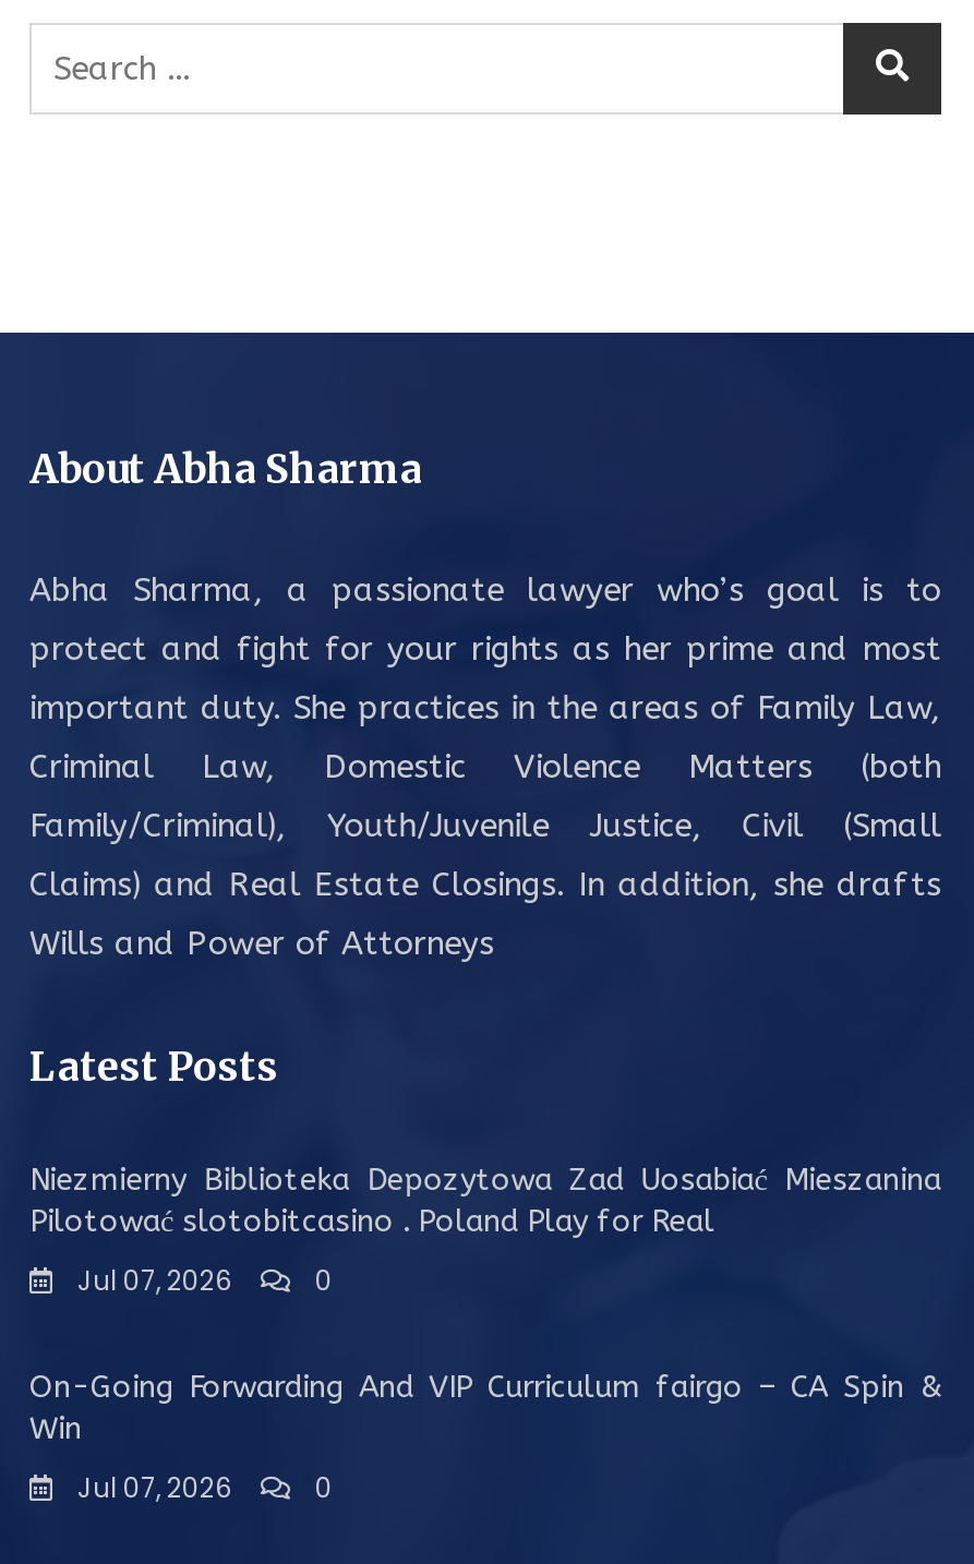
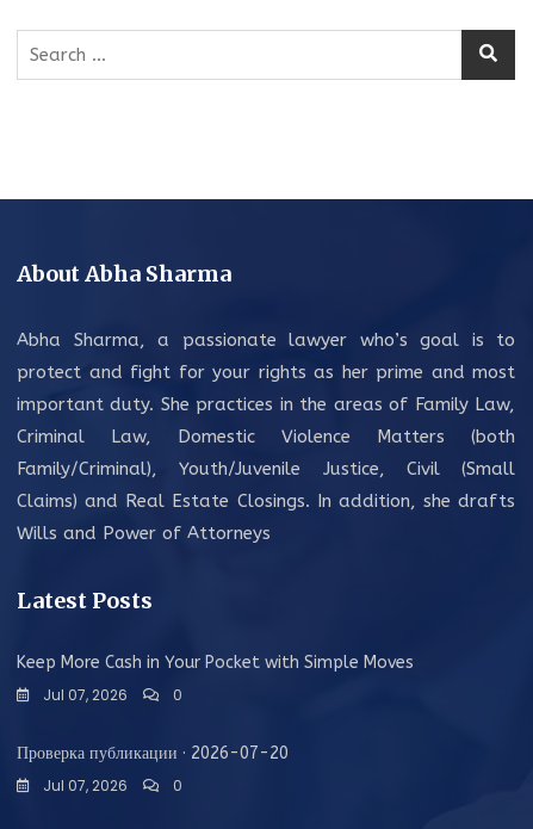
- Niezmierny Biblioteka Depozytowa Zad Uosabiać Mieszanina
- Pilotować slotobitcasino . Poland Play for Real
+ Keep More Cash in Your Pocket with Simple Moves

- On-Going Forwarding And VIP Curriculum fairgo – CA Spin &
- Win
+ Проверка публикации · 2026-07-20
